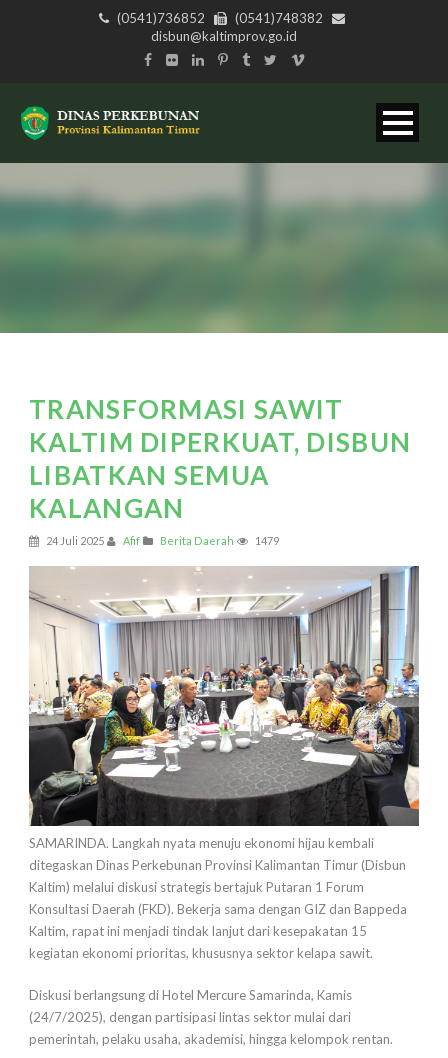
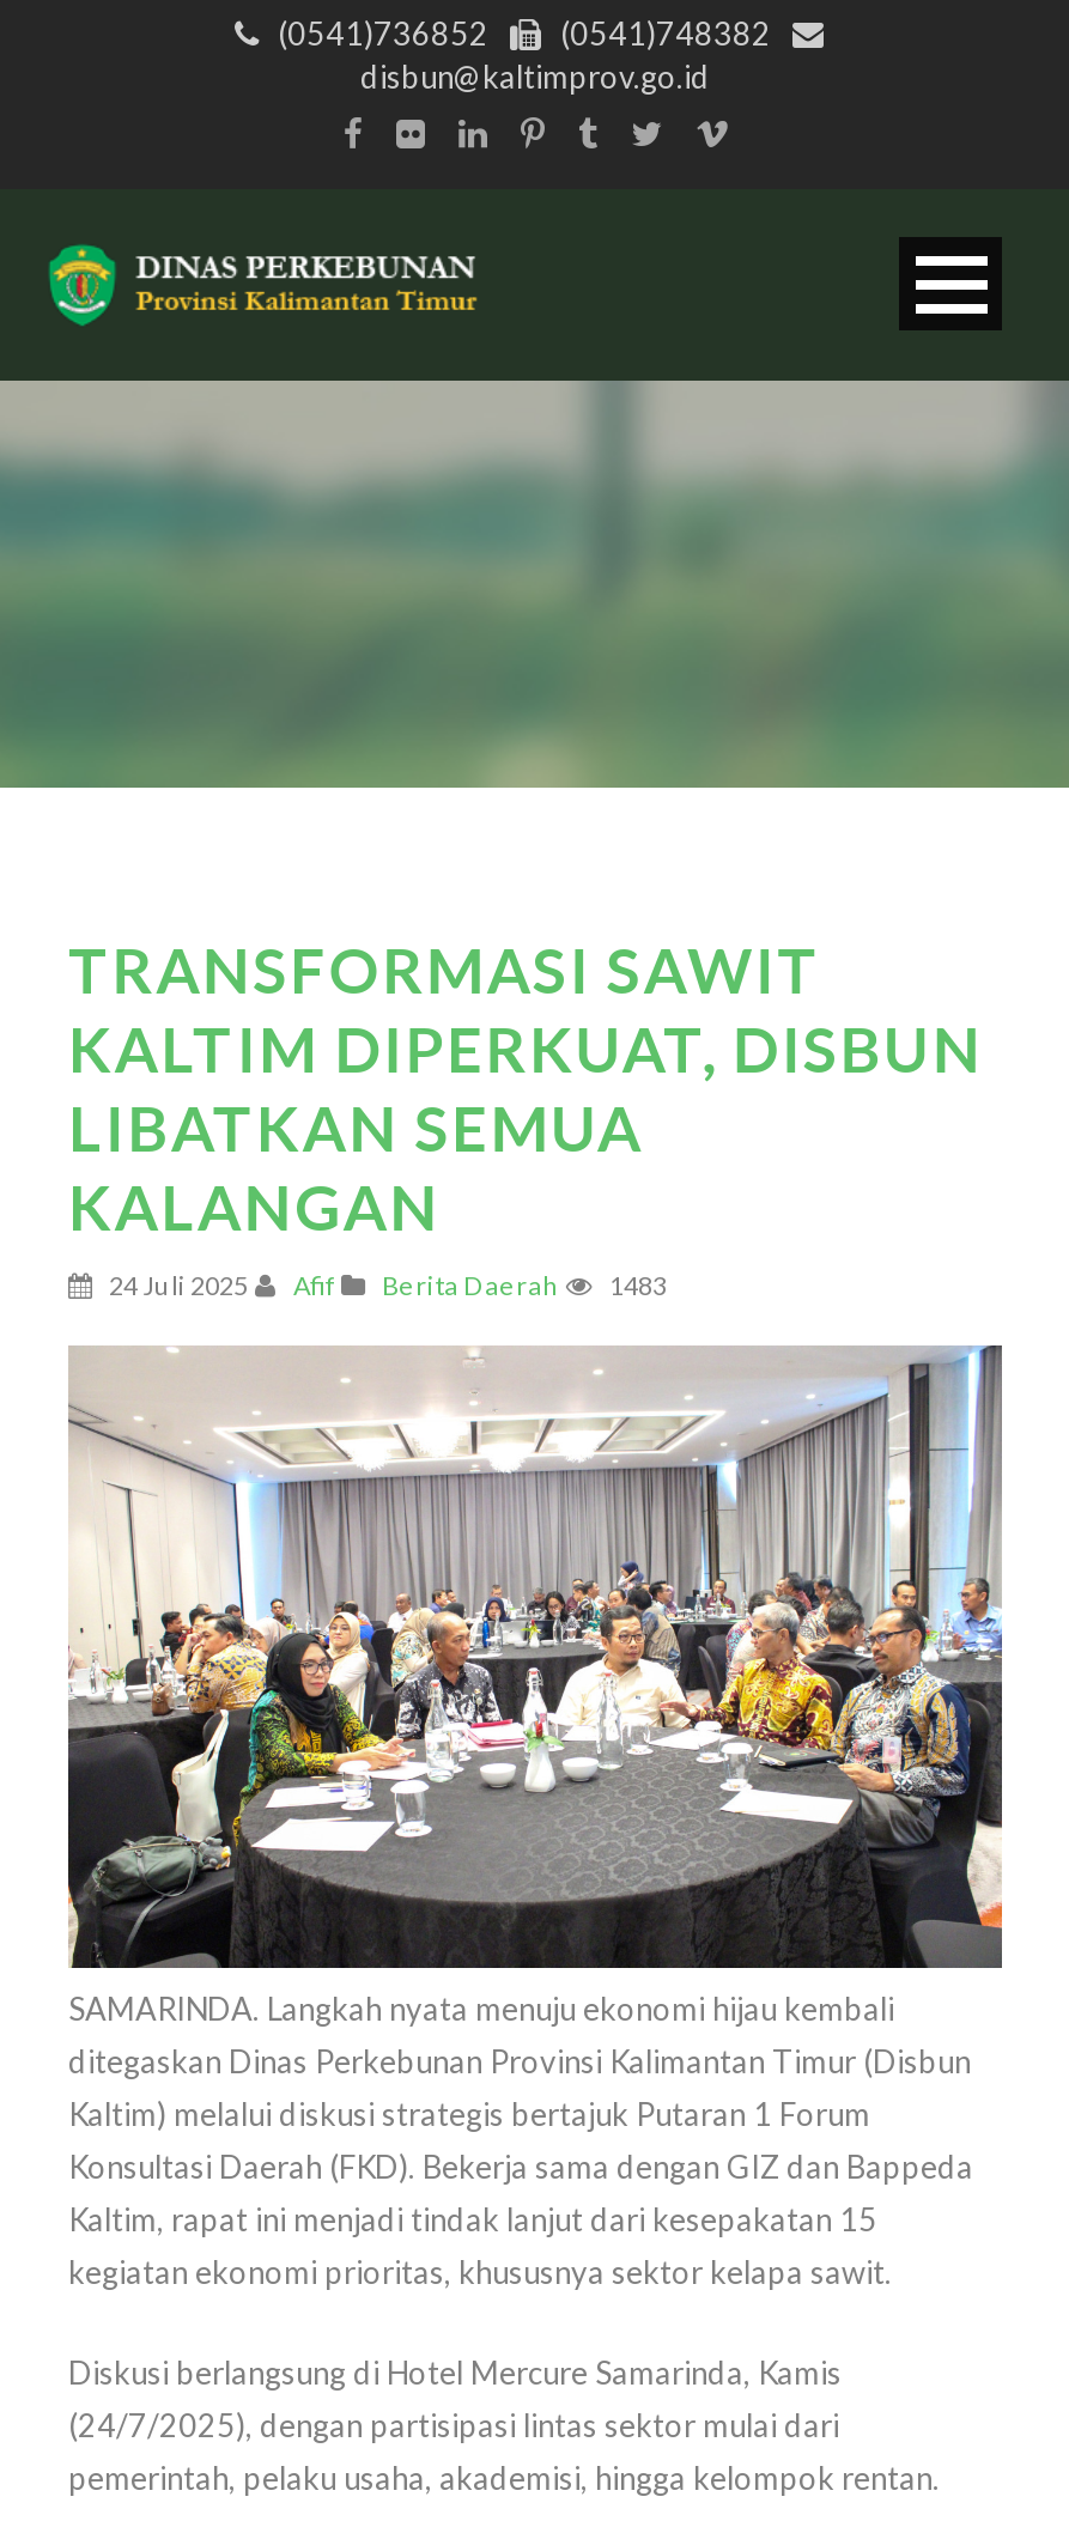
- 24 Juli 2025 Afif Berita Daerah 1479
+ 24 Juli 2025 Afif Berita Daerah 1483
